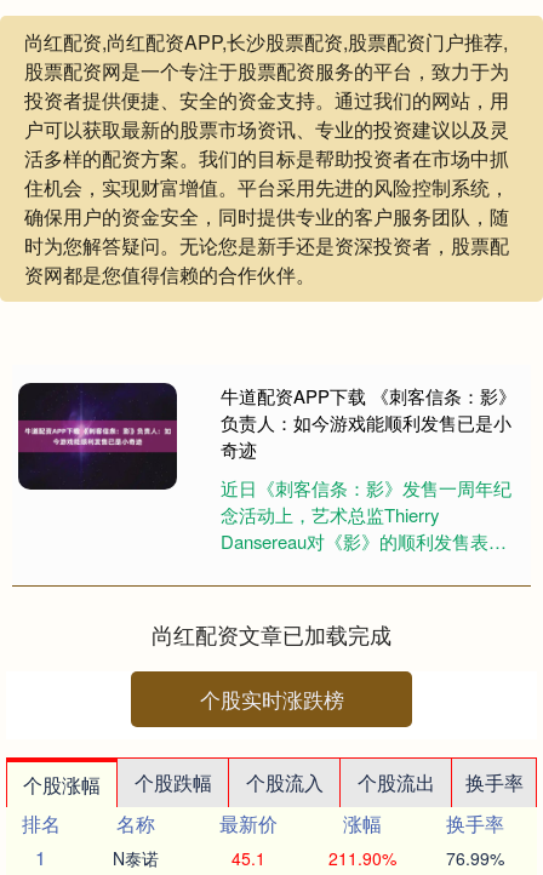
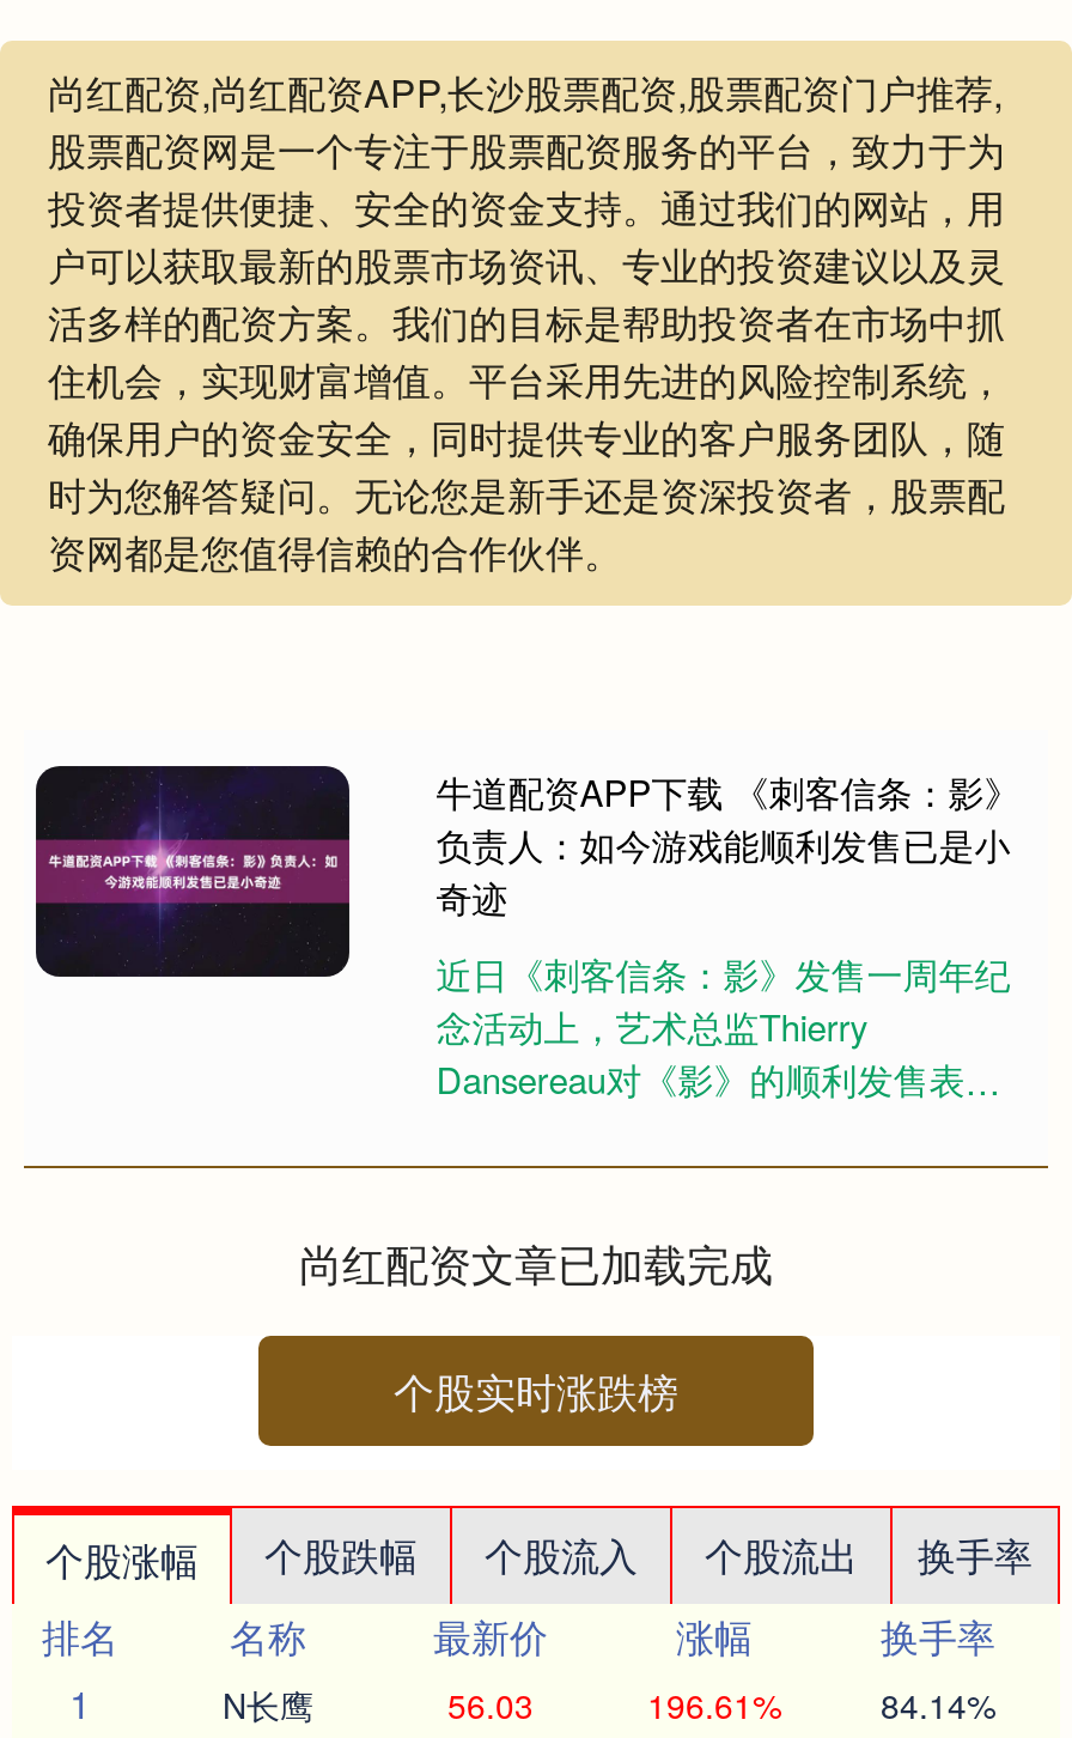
- N泰诺
+ N长鹰

- 45.1
+ 56.03

- 211.90%
+ 196.61%

- 76.99%
+ 84.14%
